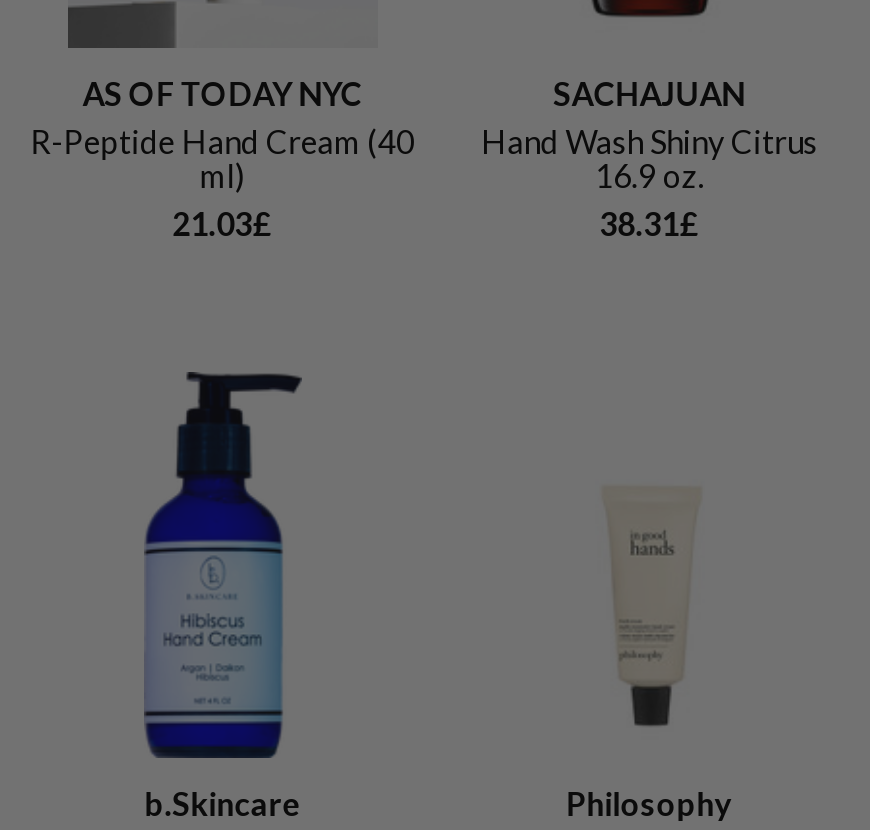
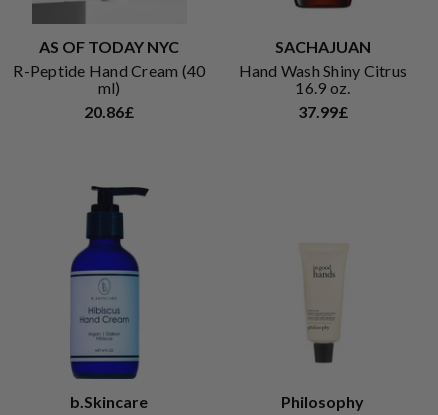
- 21.03£
+ 20.86£

- 38.31£
+ 37.99£
